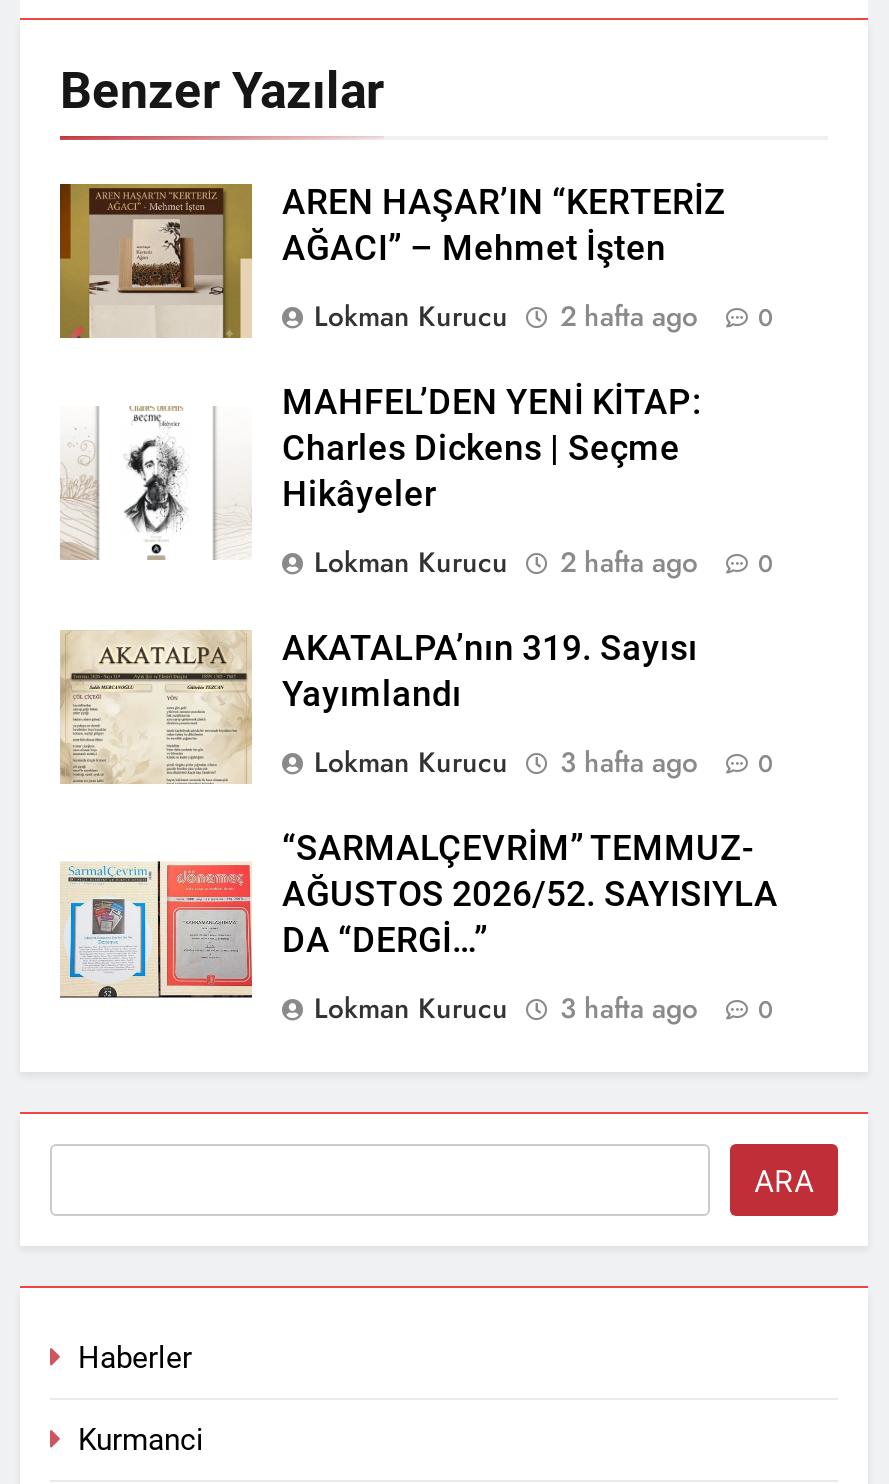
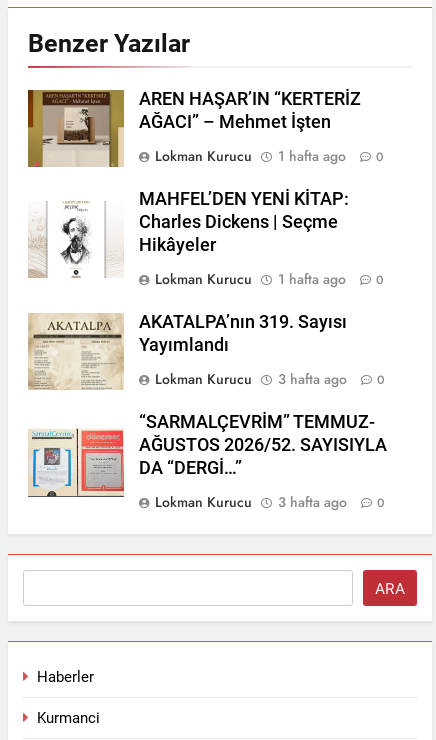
- Lokman Kurucu 2 hafta ago 0
+ Lokman Kurucu 1 hafta ago 0

- Lokman Kurucu 2 hafta ago 0
+ Lokman Kurucu 1 hafta ago 0
